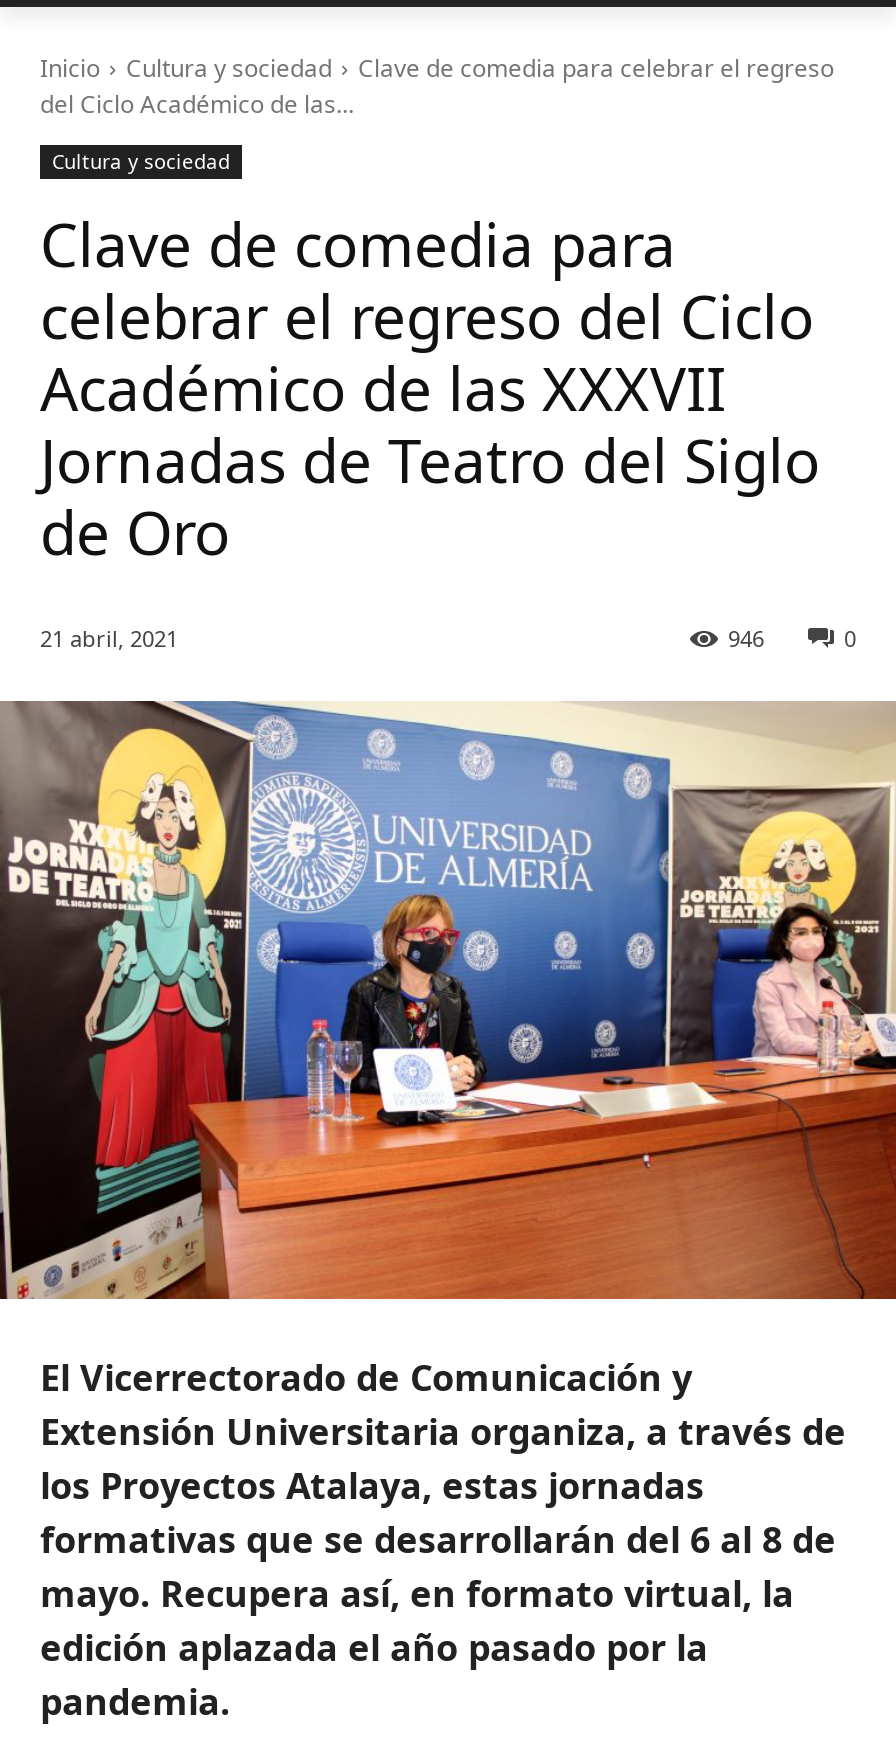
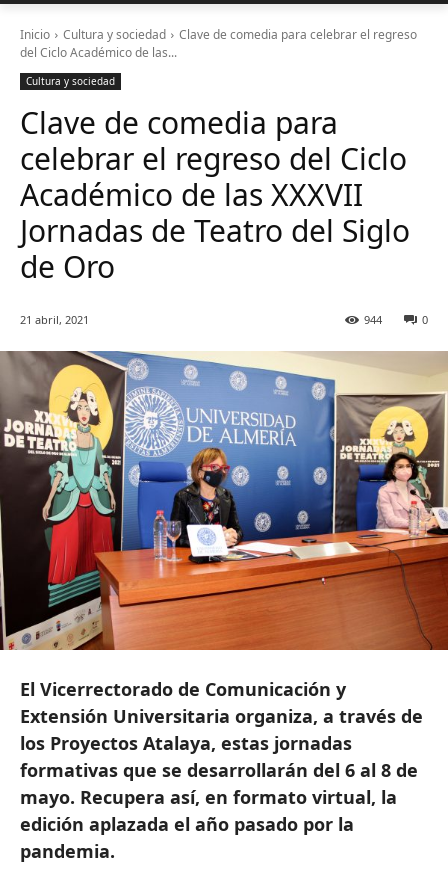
- 946
+ 944
